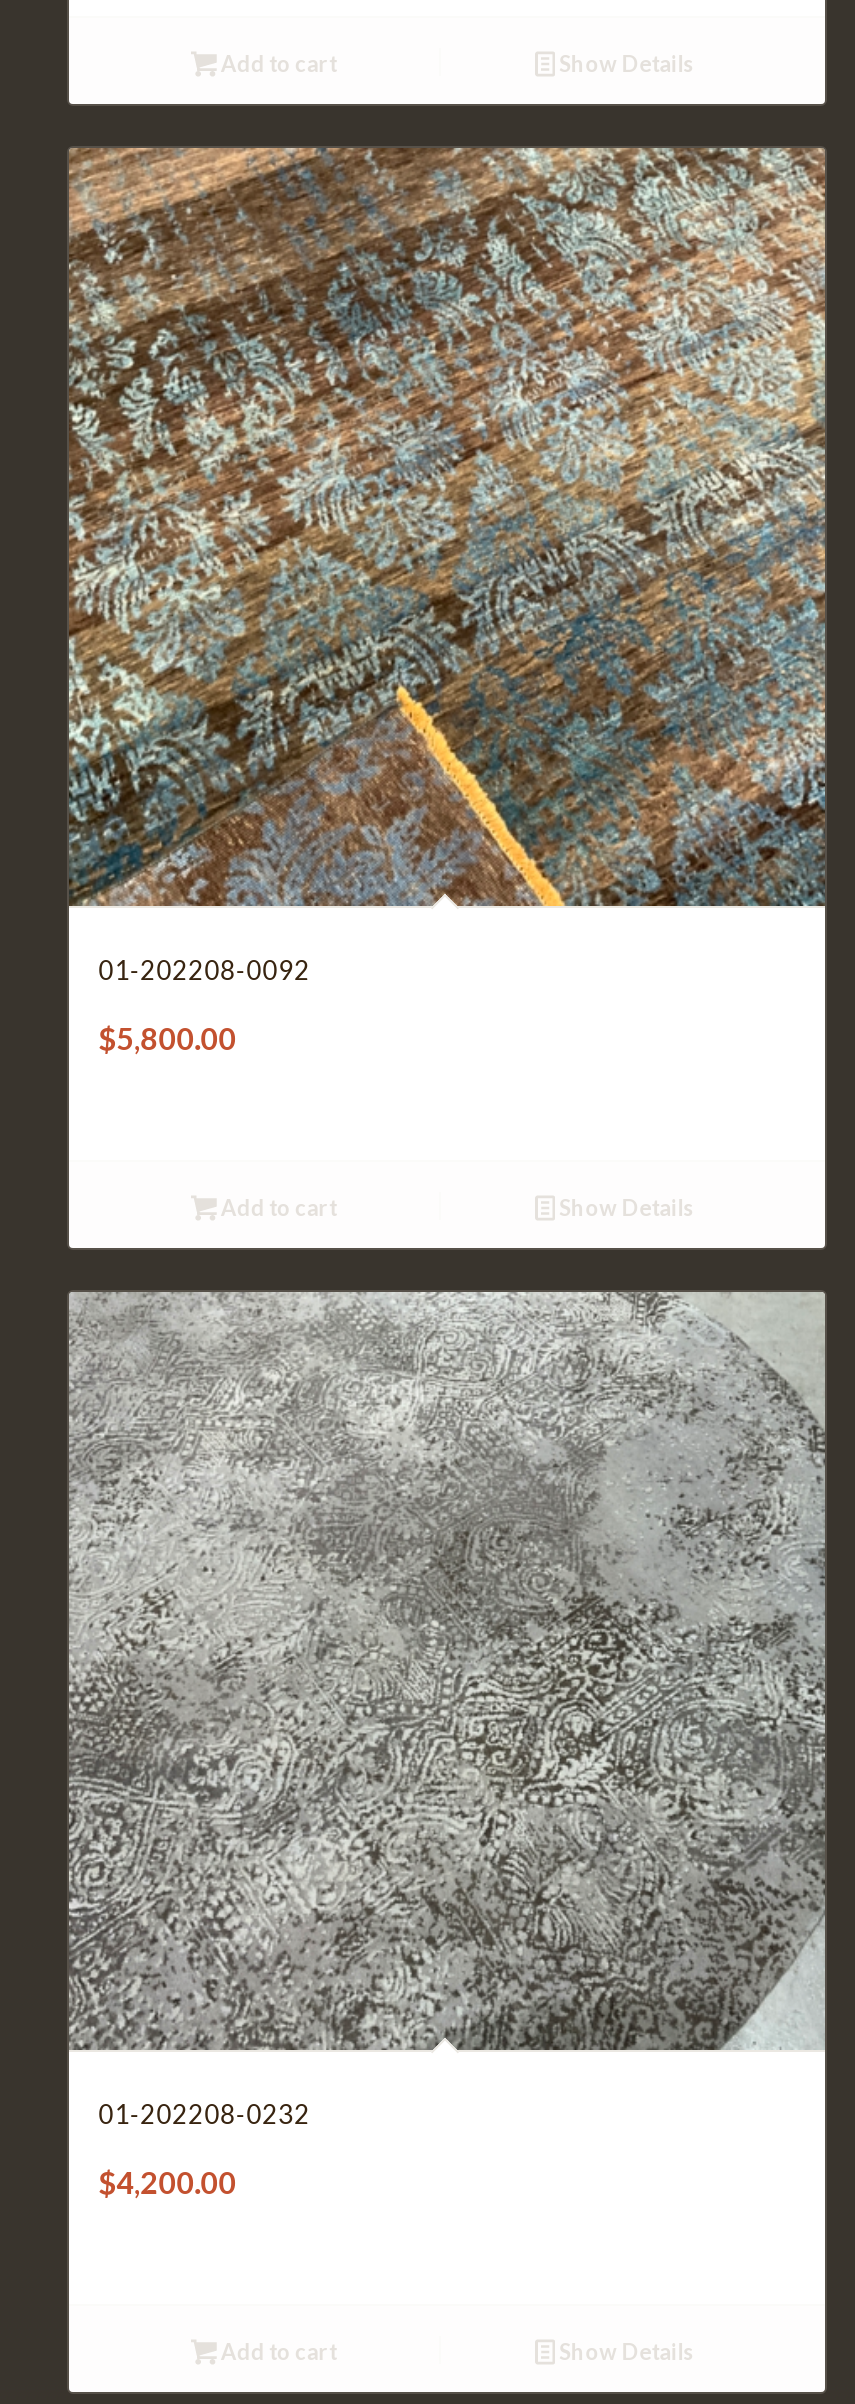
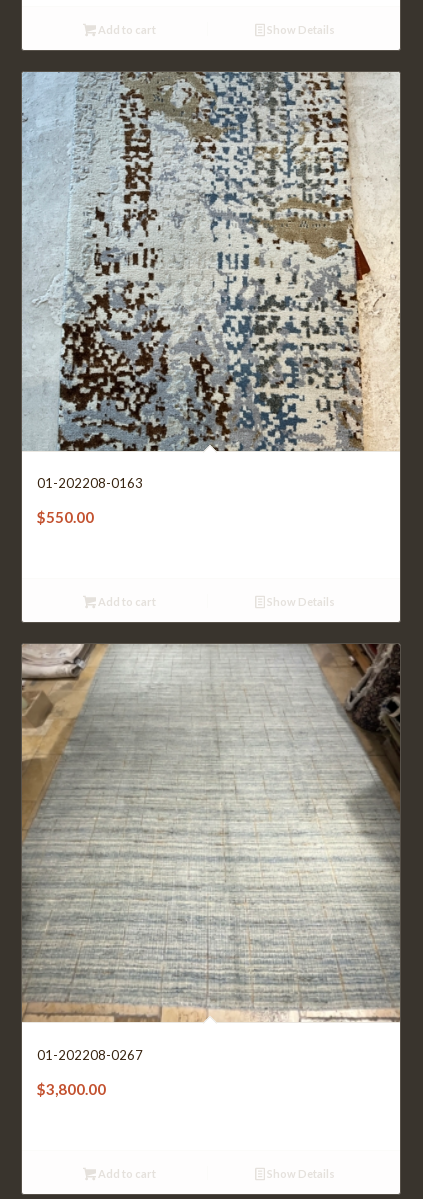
- [image]
- 01-202208-0092
+ [image]
+ 01-202208-0163

- $5,800.00
+ $550.00

- [image]
- 01-202208-0232
+ [image]
+ 01-202208-0267

- $4,200.00
+ $3,800.00
